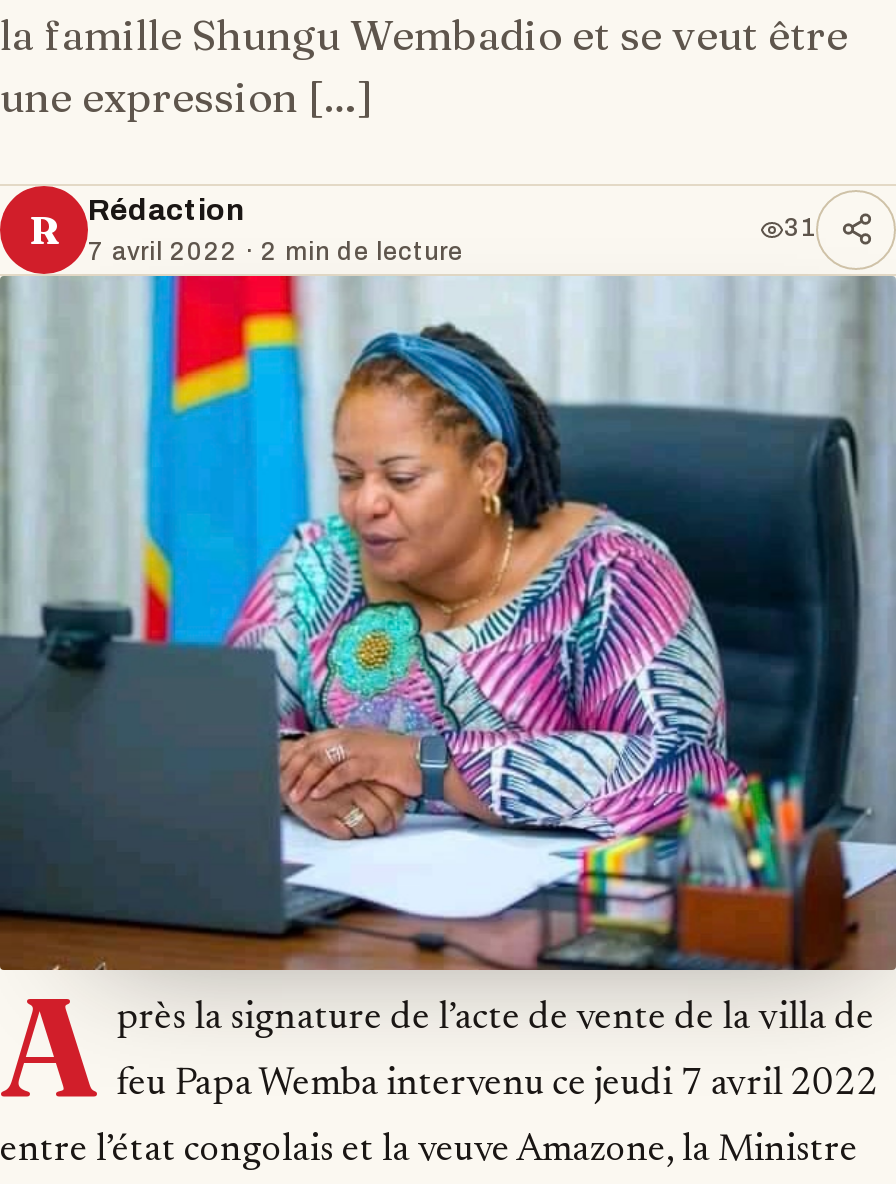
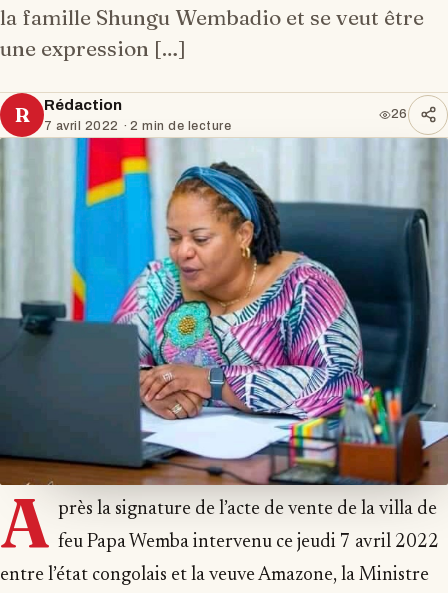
- 31
+ 26
